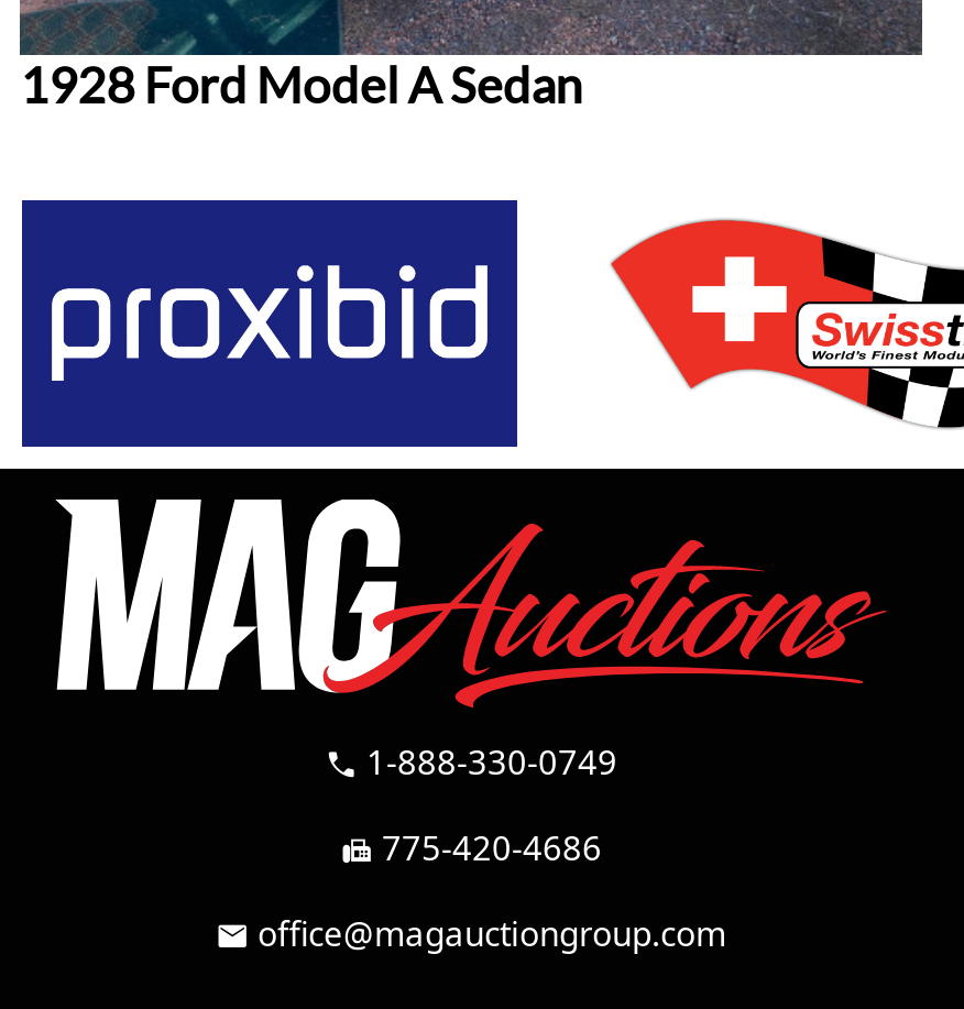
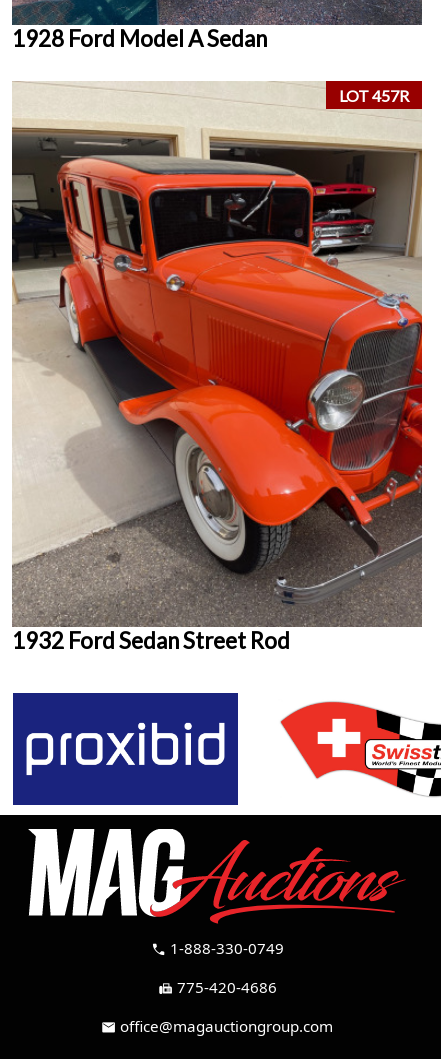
+ [image]
+ LOT 457R

+ 1932 Ford Sedan Street Rod
